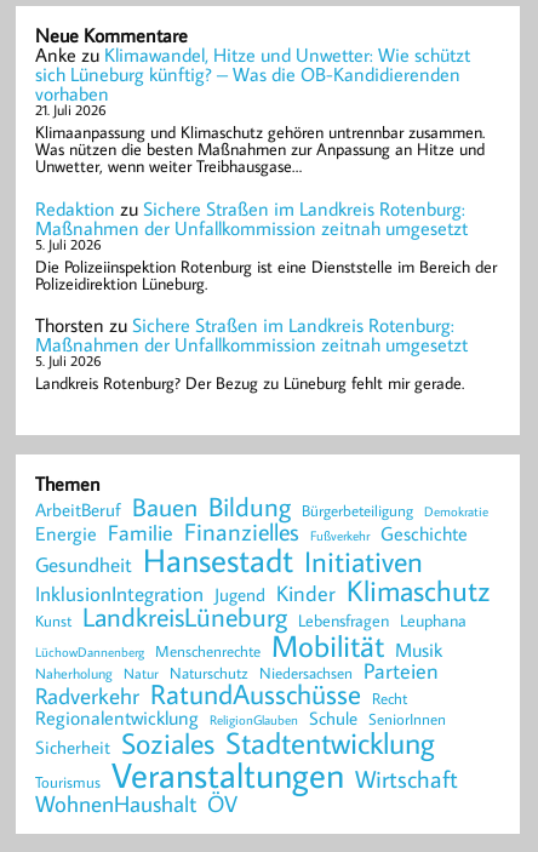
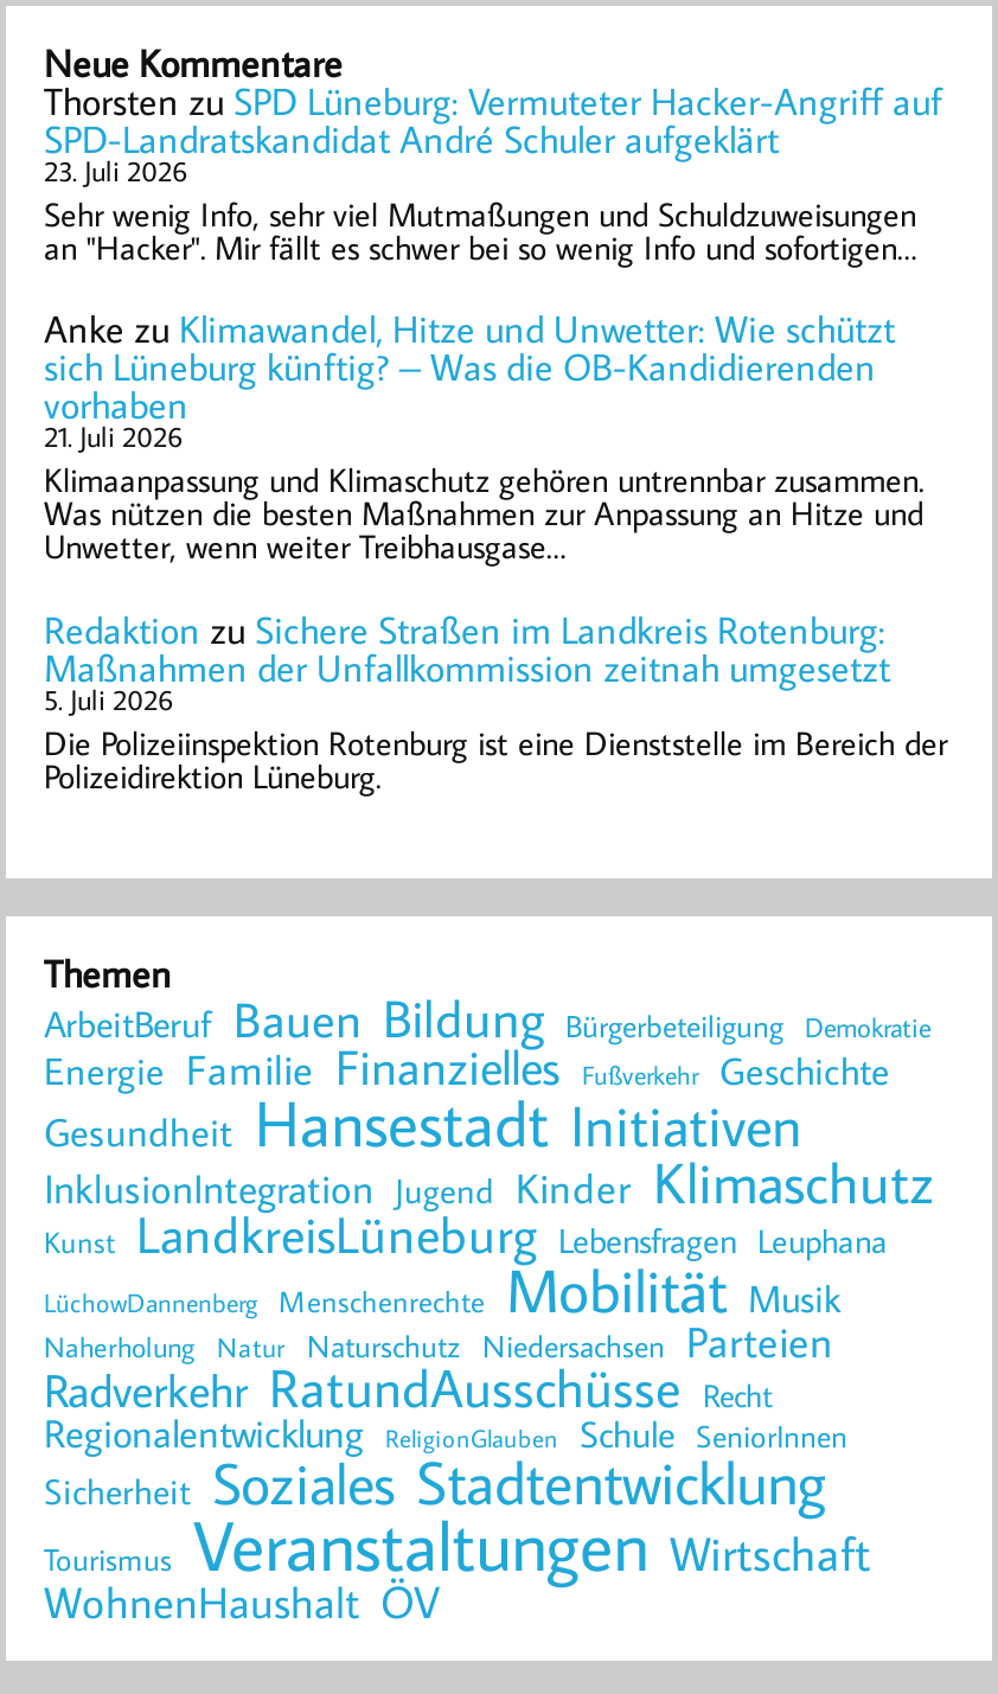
+ ThorstenzuSPD Lüneburg: Vermuteter Hacker-Angriff auf
+ SPD-Landratskandidat André Schuler aufgeklärt
+ 23. Juli 2026
+ Sehr wenig Info, sehr viel Mutmaßungen und Schuldzuweisungen
+ an "Hacker". Mir fällt es schwer bei so wenig Info und sofortigen…

moved down: Anke zu Klimawandel, Hitze und Unwetter: Wie schützt | sich Lüneburg künftig? – Was die OB-Kandidierenden | vorhaben | ... | Die Polizeiinspektion Rotenburg ist eine Dienststelle im Bereich der | Polizeidirektion Lüneburg.

- Thorsten zu Sichere Straßen im Landkreis Rotenburg:
- Maßnahmen der Unfallkommission zeitnah umgesetzt
- 5. Juli 2026
- Landkreis Rotenburg? Der Bezug zu Lüneburg fehlt mir gerade.
